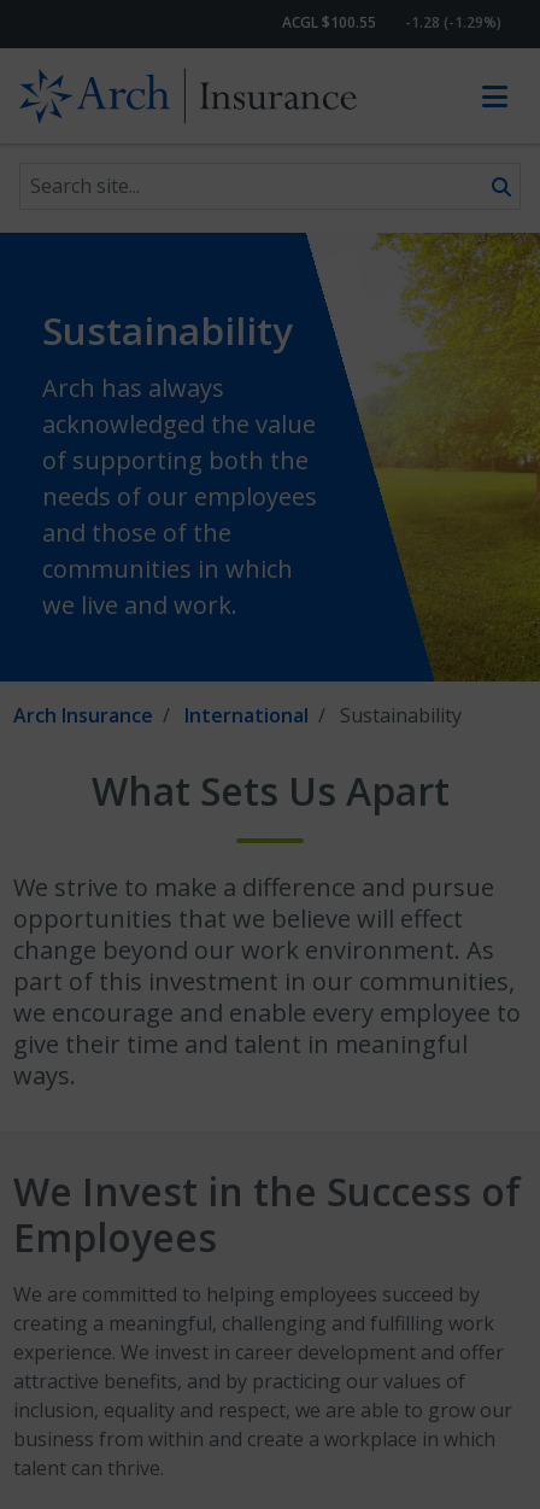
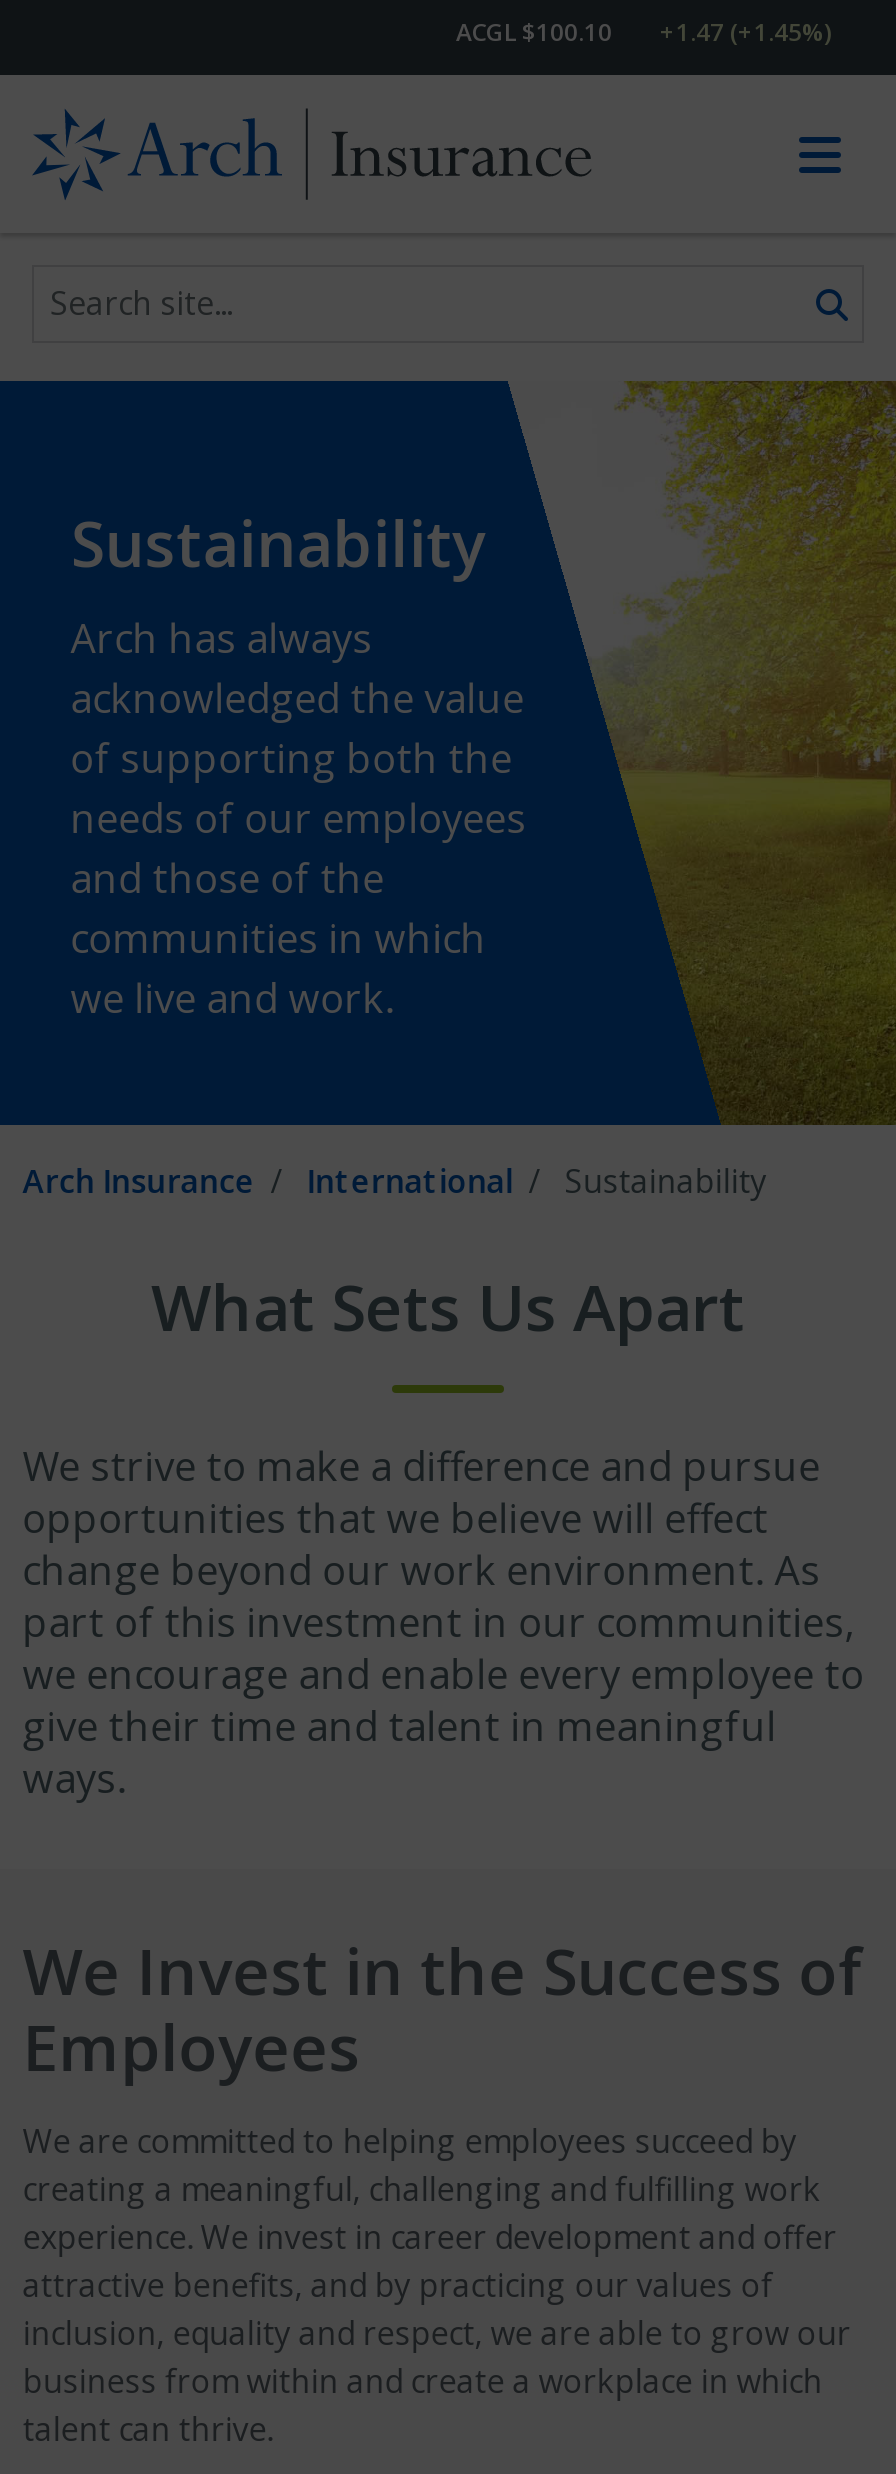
- ACGL $100.55
+ ACGL $100.10

- -1.28 (-1.29%)
+ +1.47 (+1.45%)
